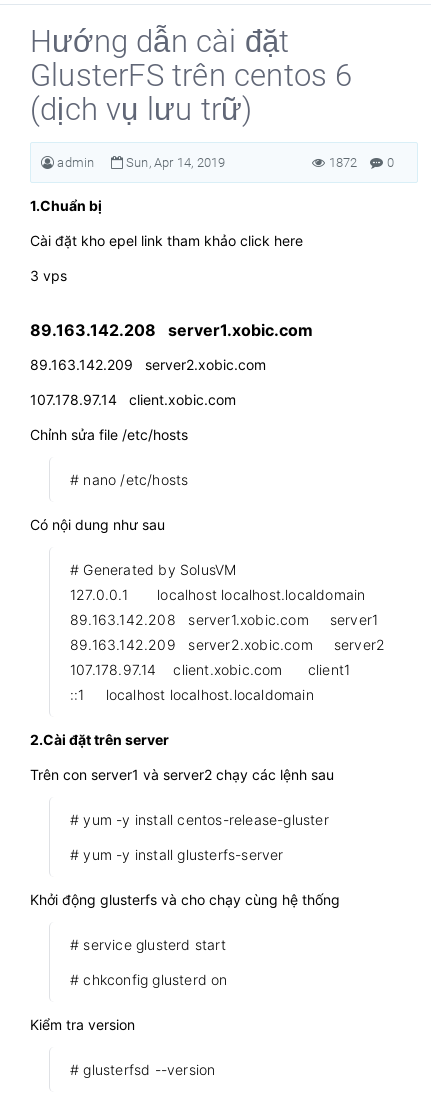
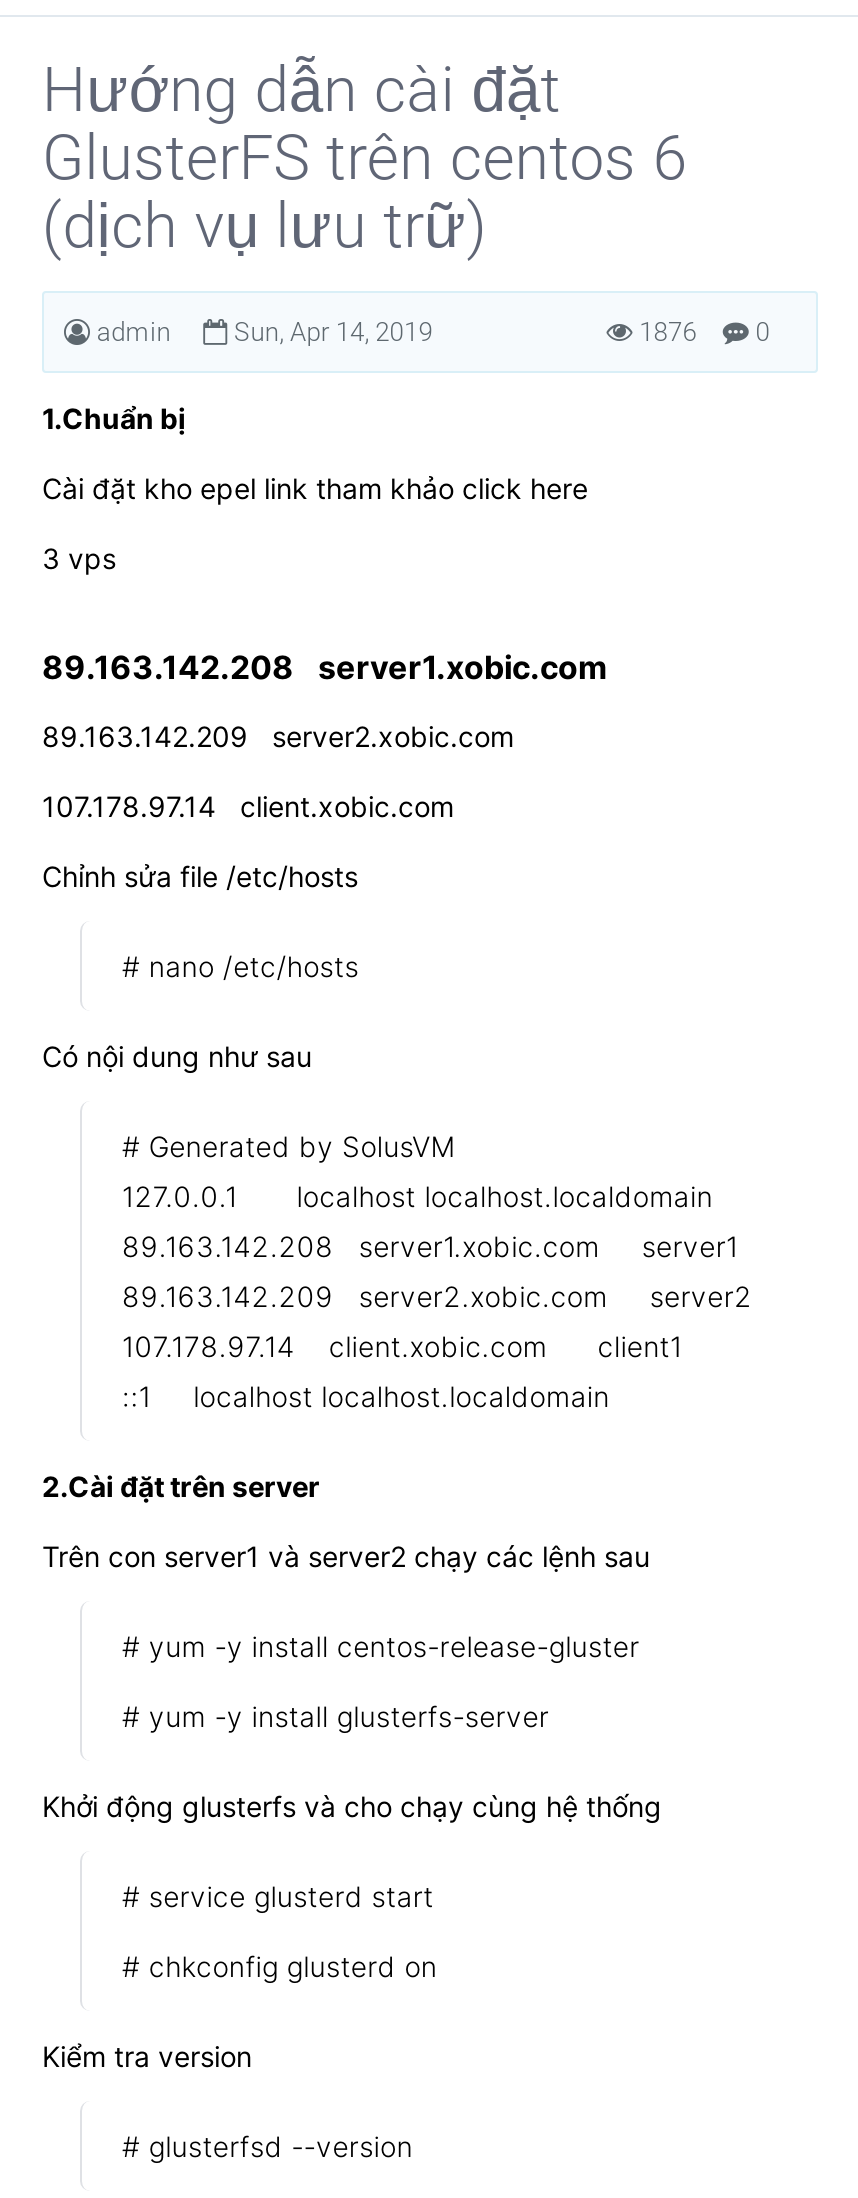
- 1872 0
+ 1876 0
